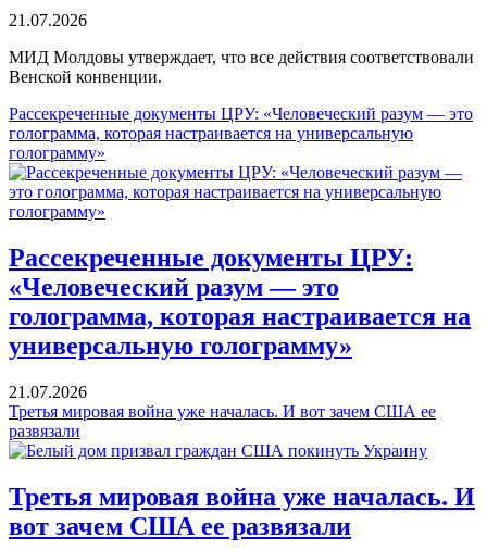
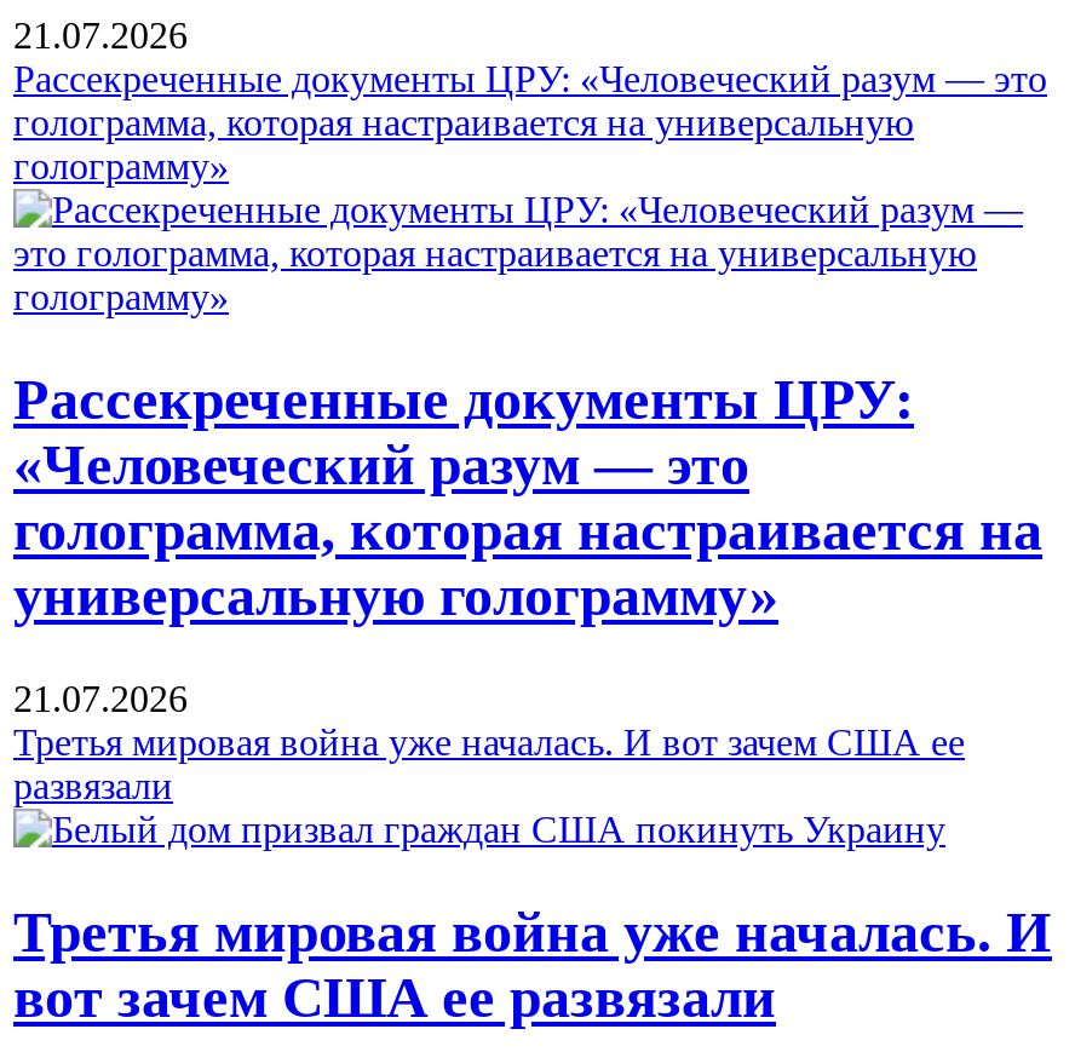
- МИД Молдовы утверждает, что все действия соответствовали
- Венской конвенции.
